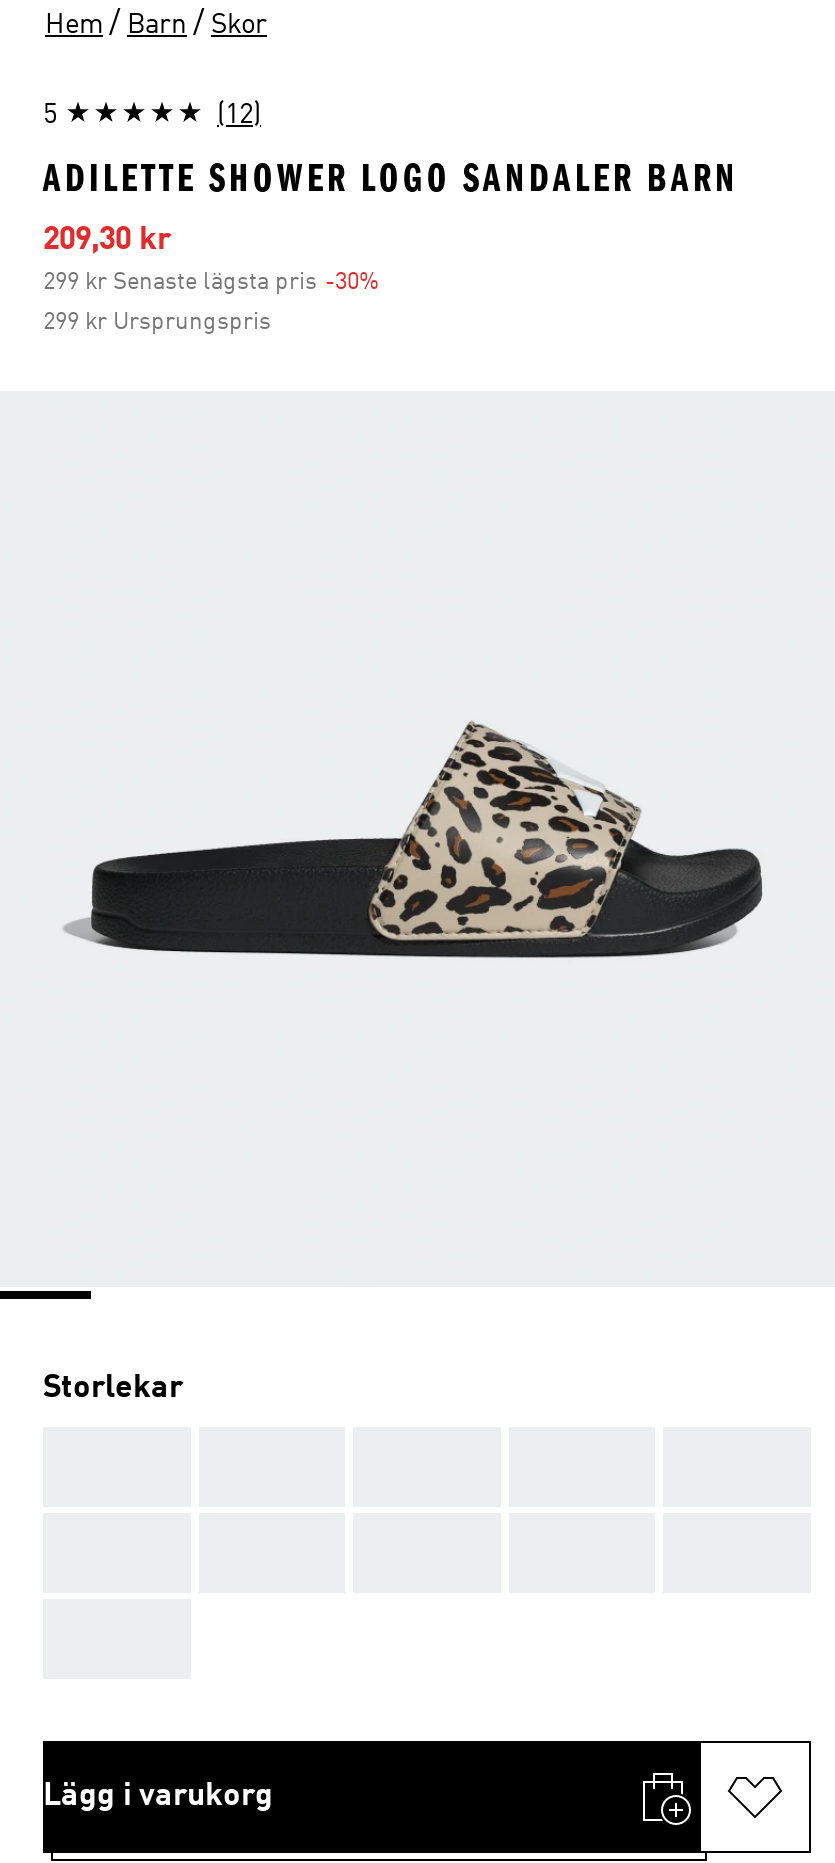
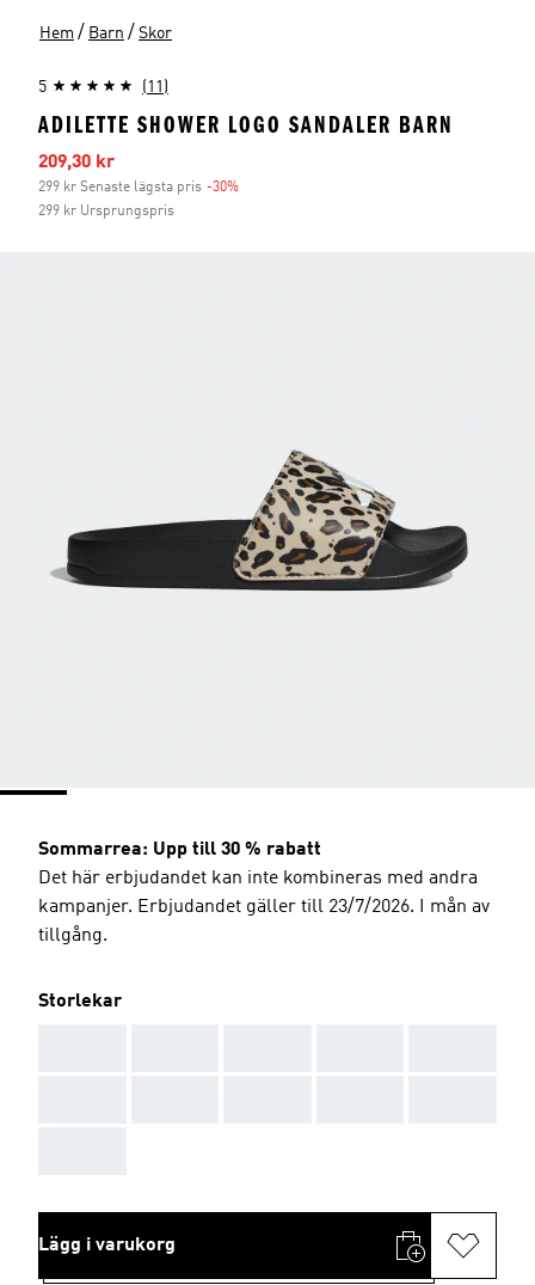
- (12)
+ (11)

+ Sommarrea: Upp till 30 % rabatt
+ Det här erbjudandet kan inte kombineras med andra
+ kampanjer. Erbjudandet gäller till 23/7/2026. I mån av
+ tillgång.
